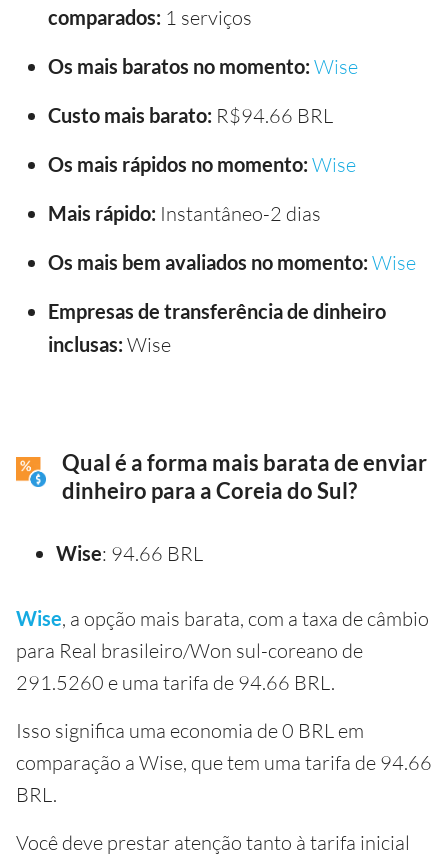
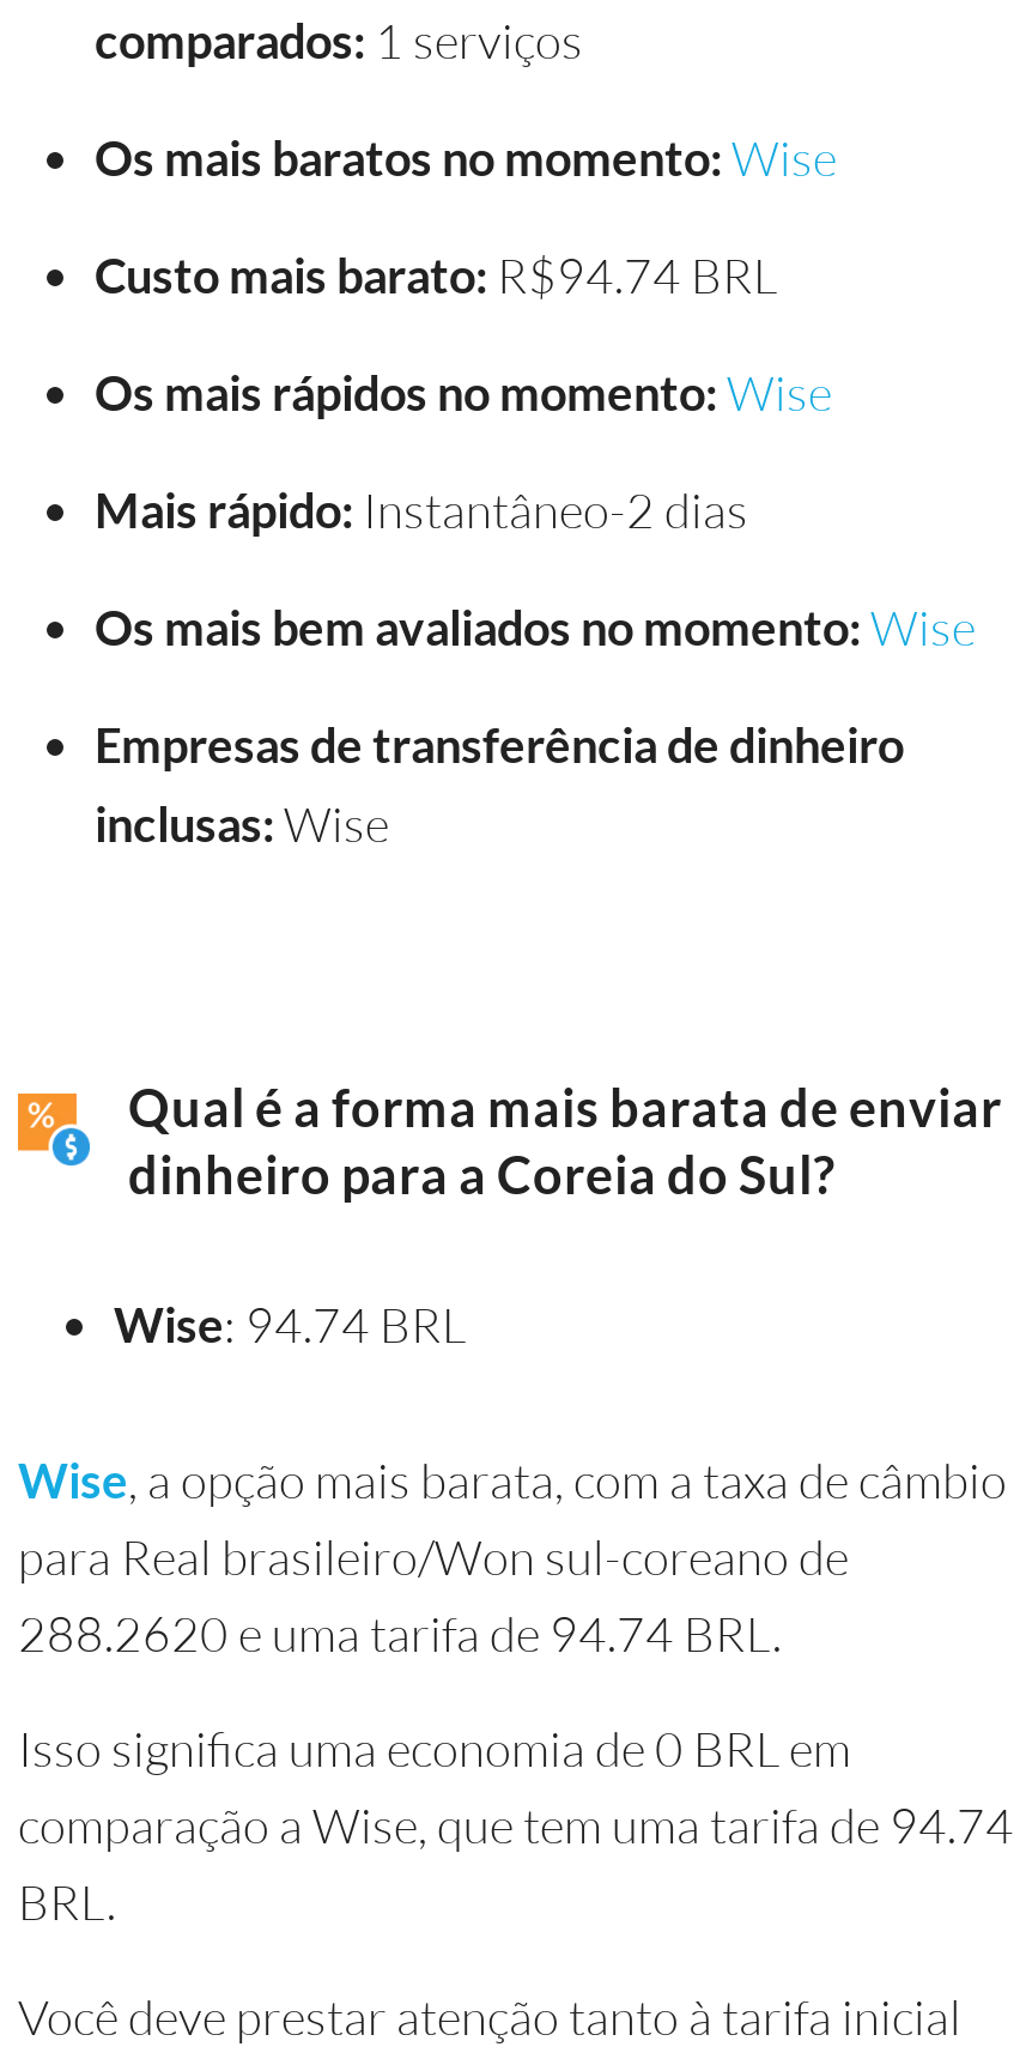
- Custo mais barato: R$94.66 BRL
+ Custo mais barato: R$94.74 BRL

- Wise: 94.66 BRL
+ Wise: 94.74 BRL

- 291.5260 e uma tarifa de 94.66 BRL.
+ 288.2620 e uma tarifa de 94.74 BRL.

- comparação a Wise, que tem uma tarifa de 94.66
+ comparação a Wise, que tem uma tarifa de 94.74
